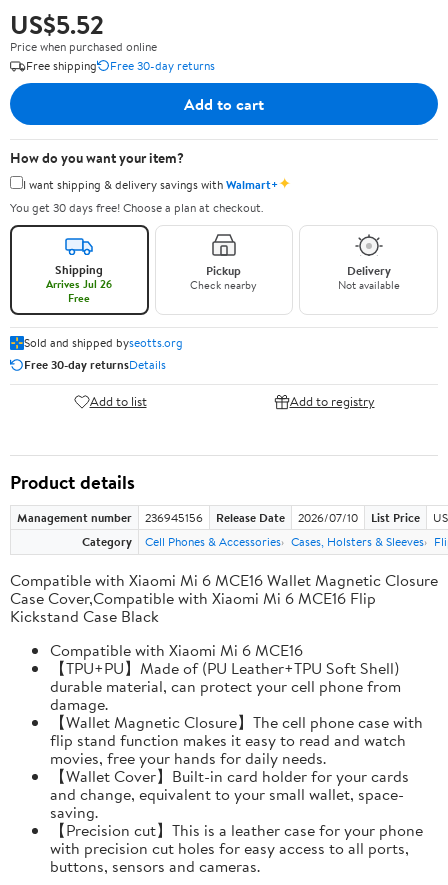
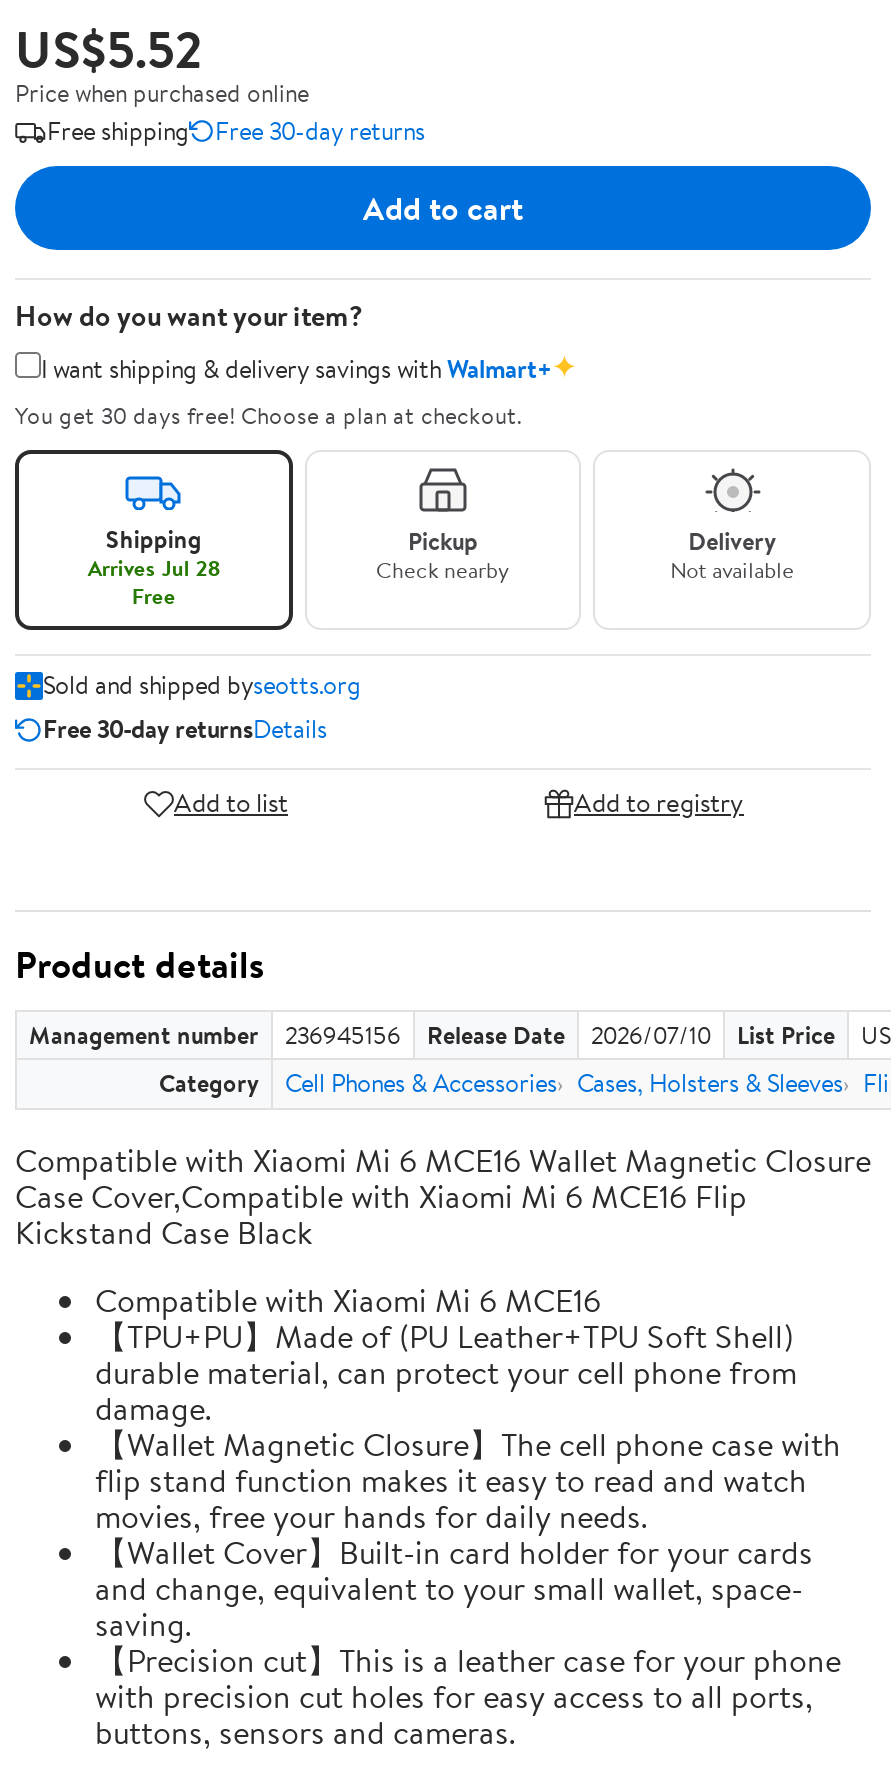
- Arrives Jul 26
+ Arrives Jul 28
